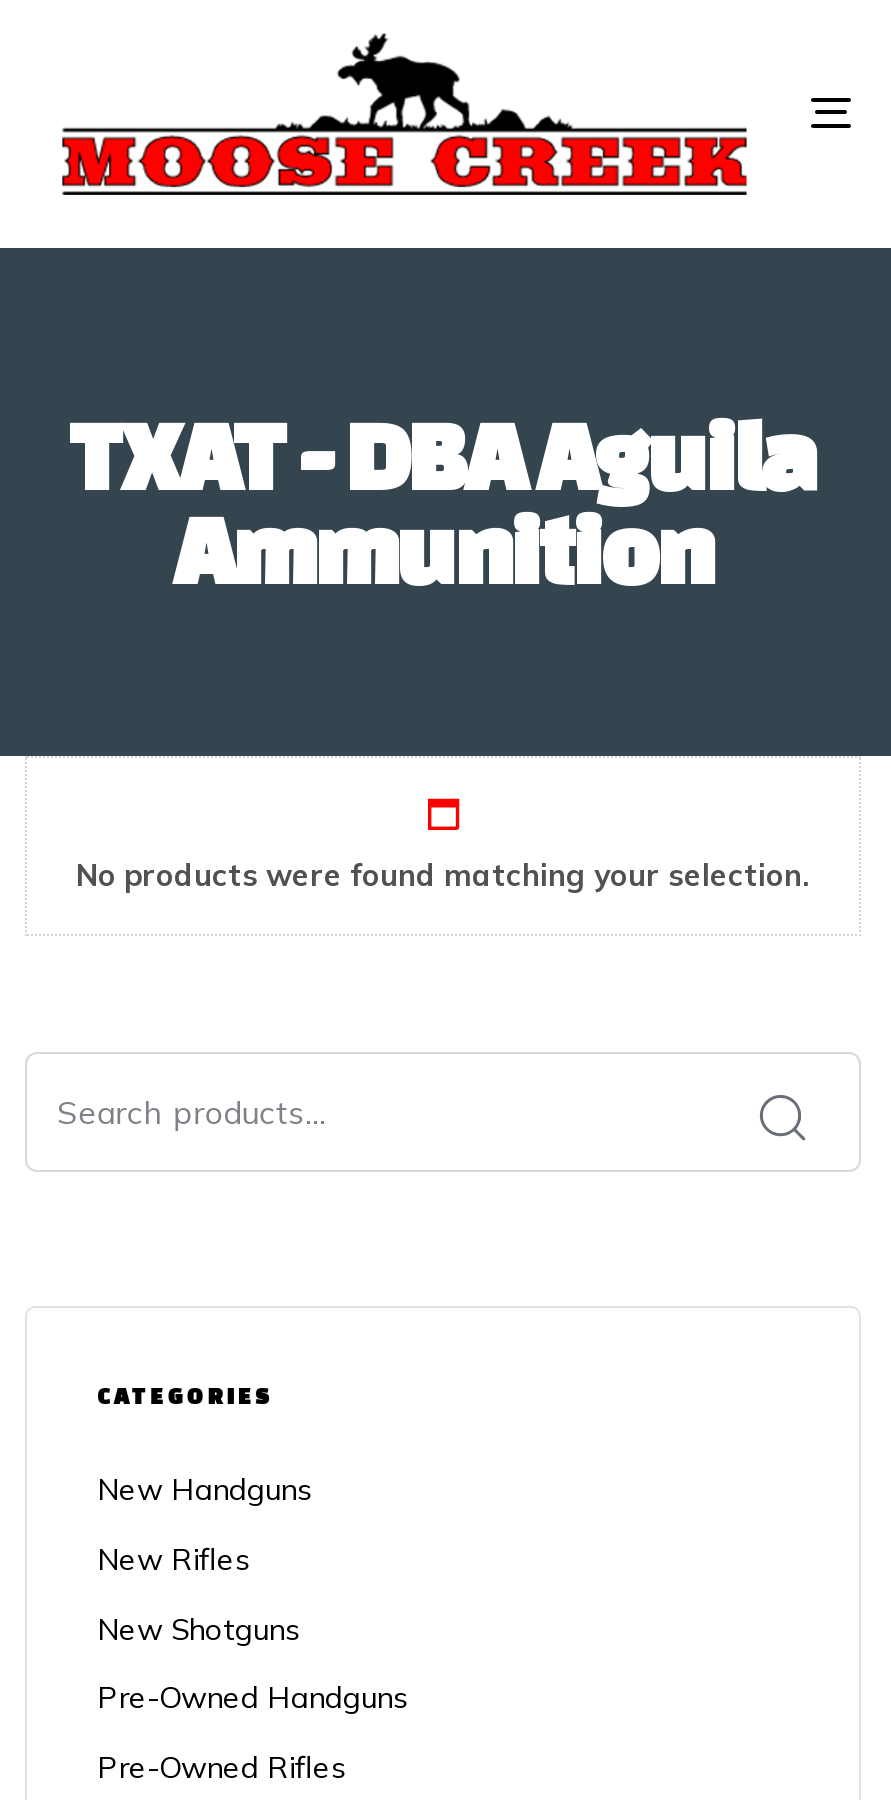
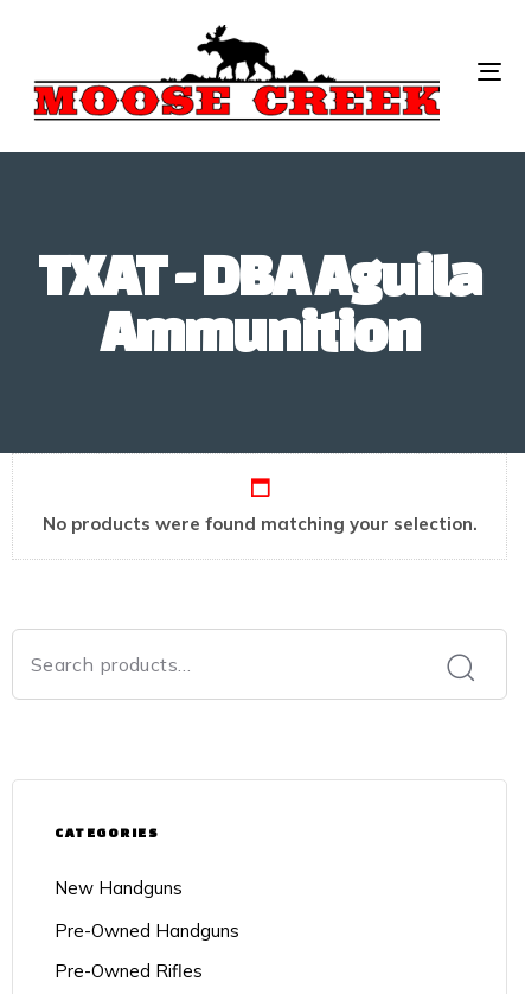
- New Rifles
- New Shotguns
